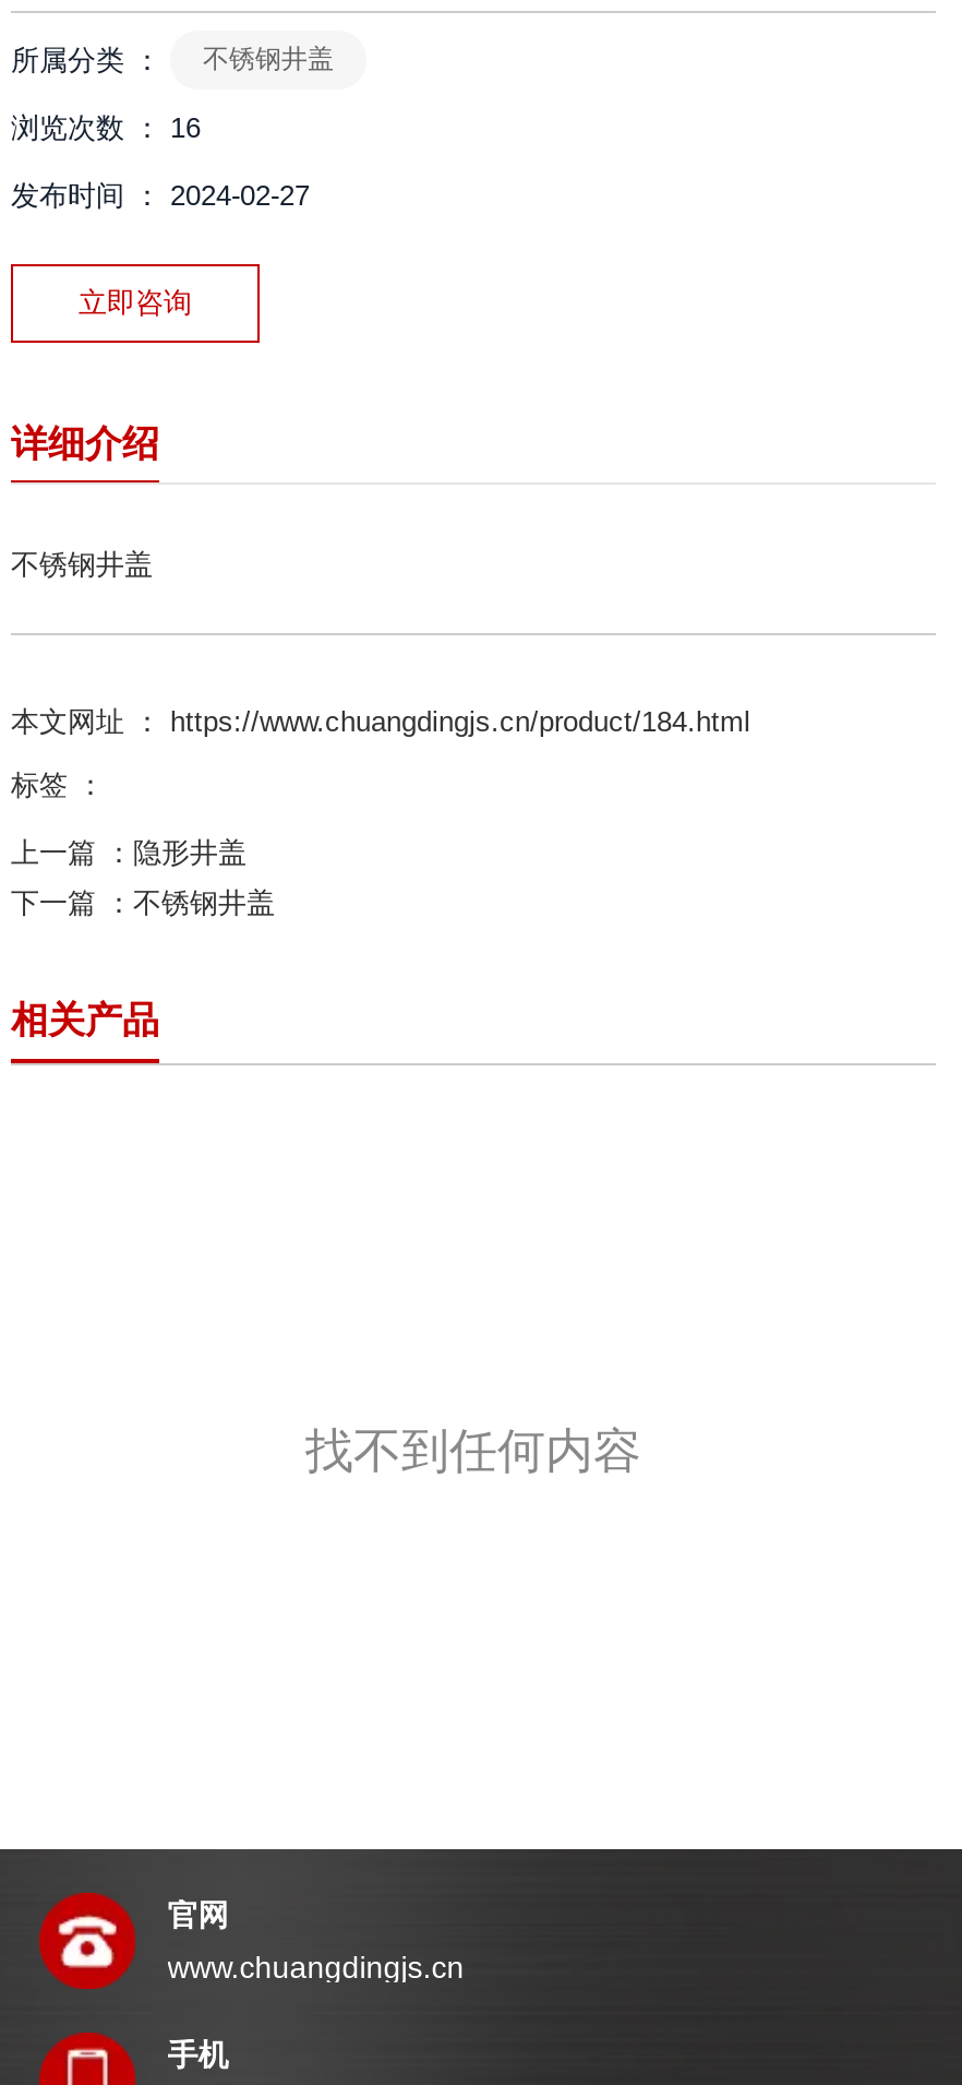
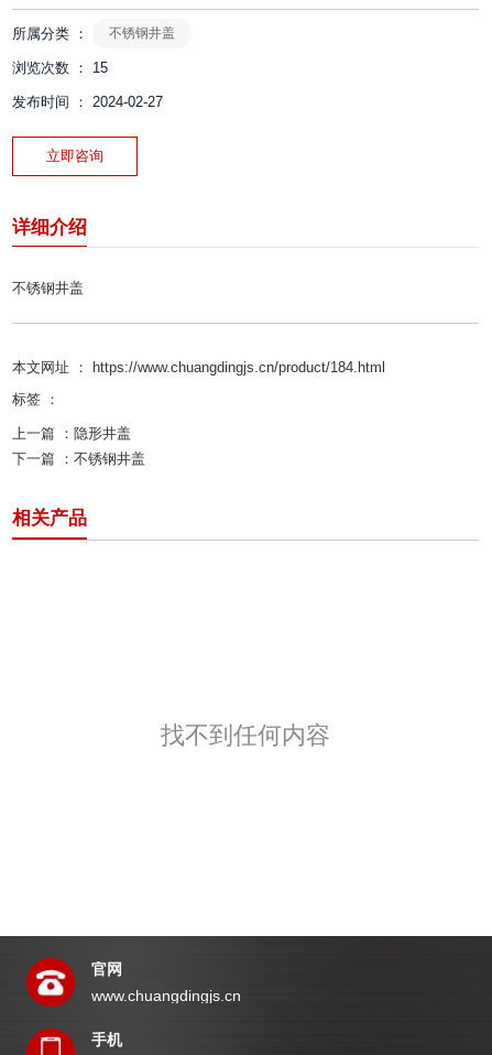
- 浏览次数 ：16
+ 浏览次数 ：15
